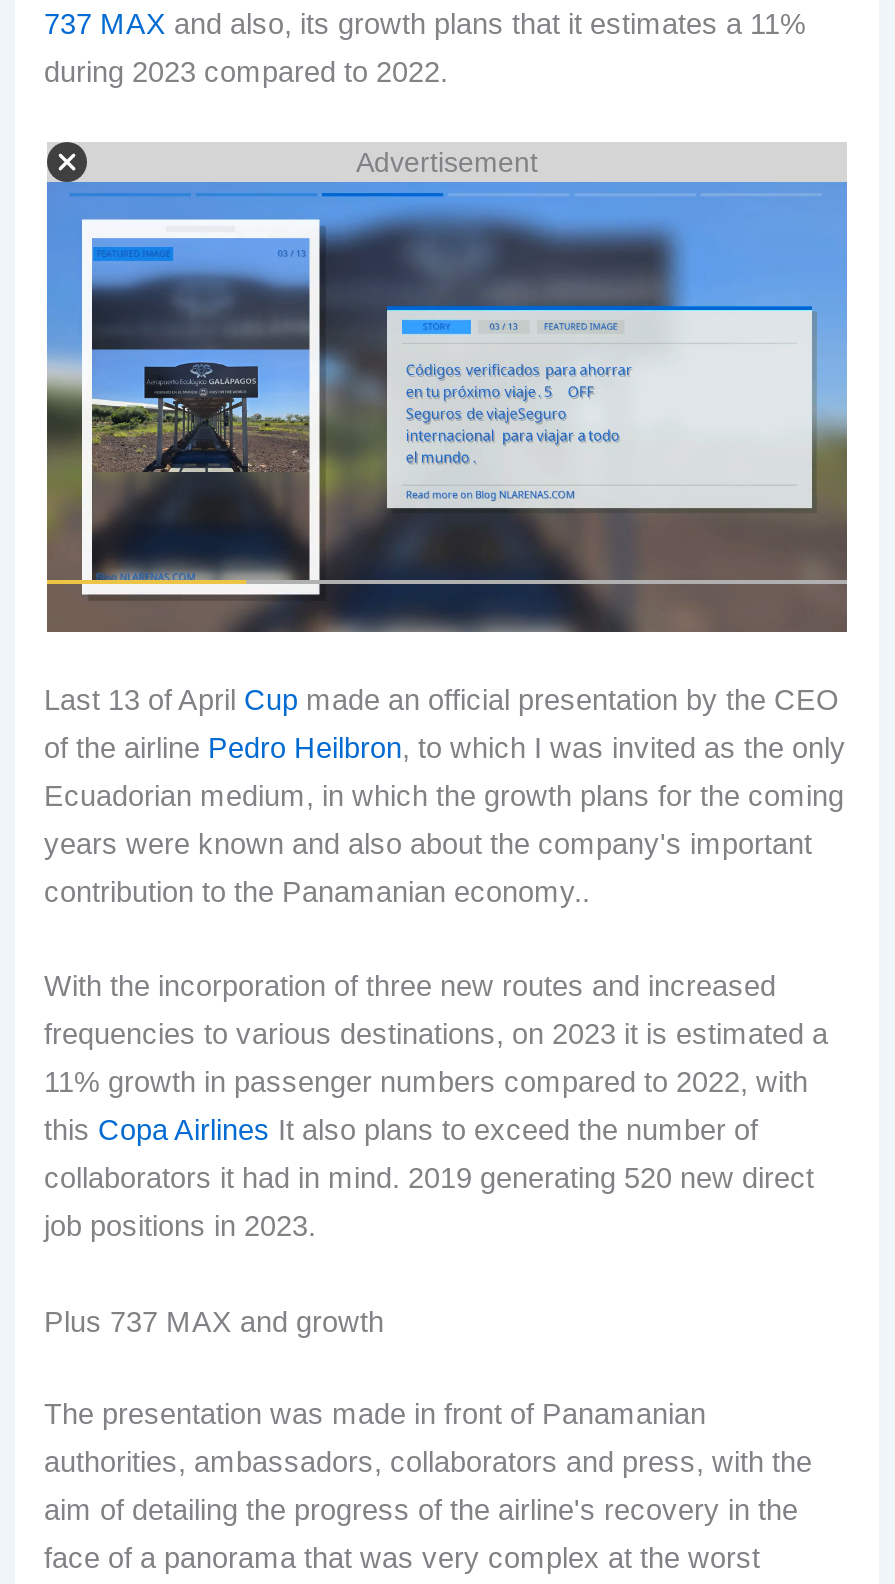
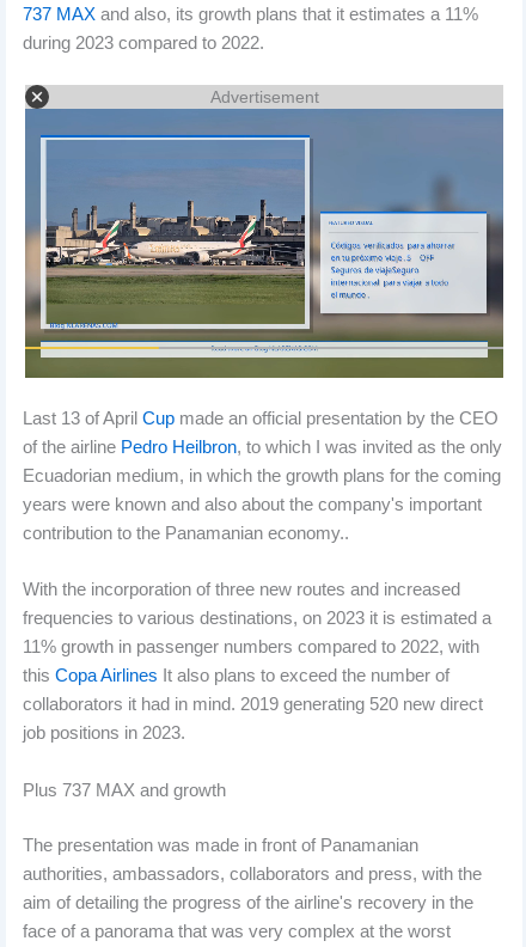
- [image]
+ [image]
